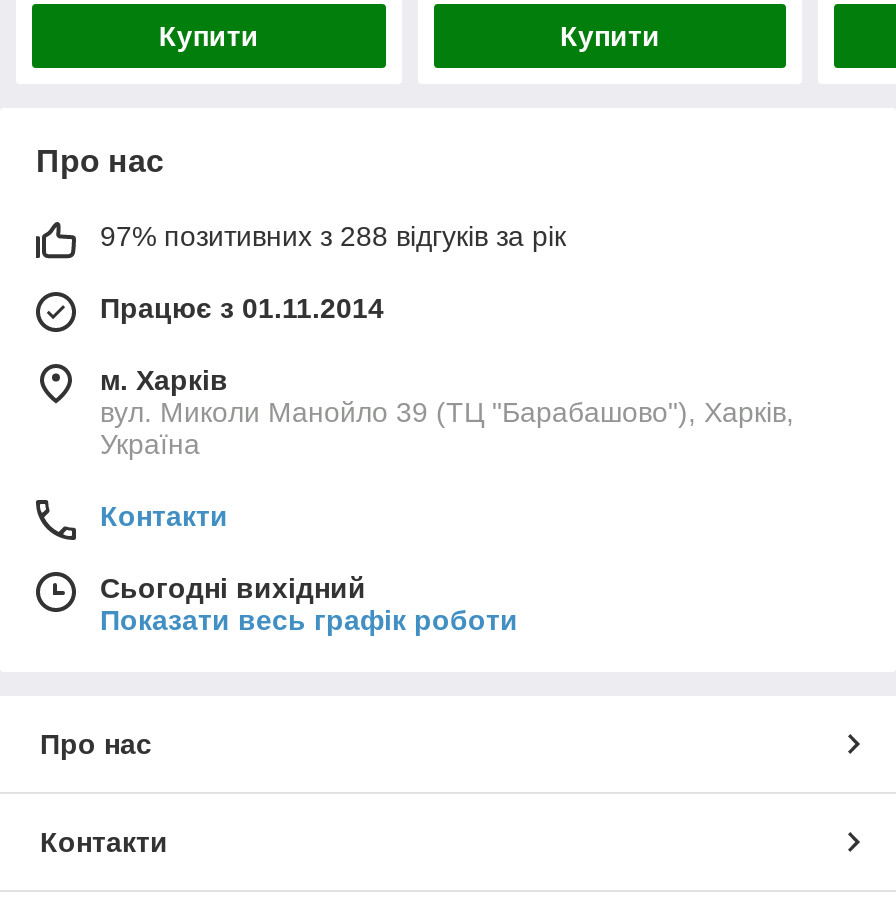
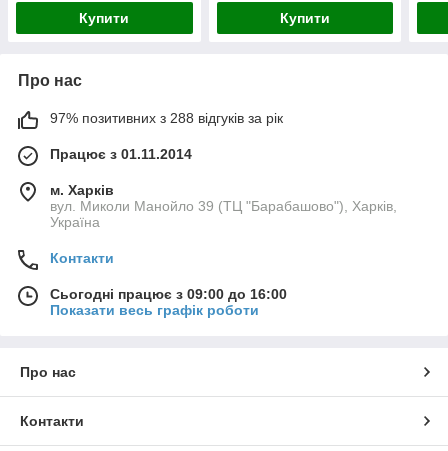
- Сьогодні вихідний
+ Сьогодні працює з 09:00 до 16:00
